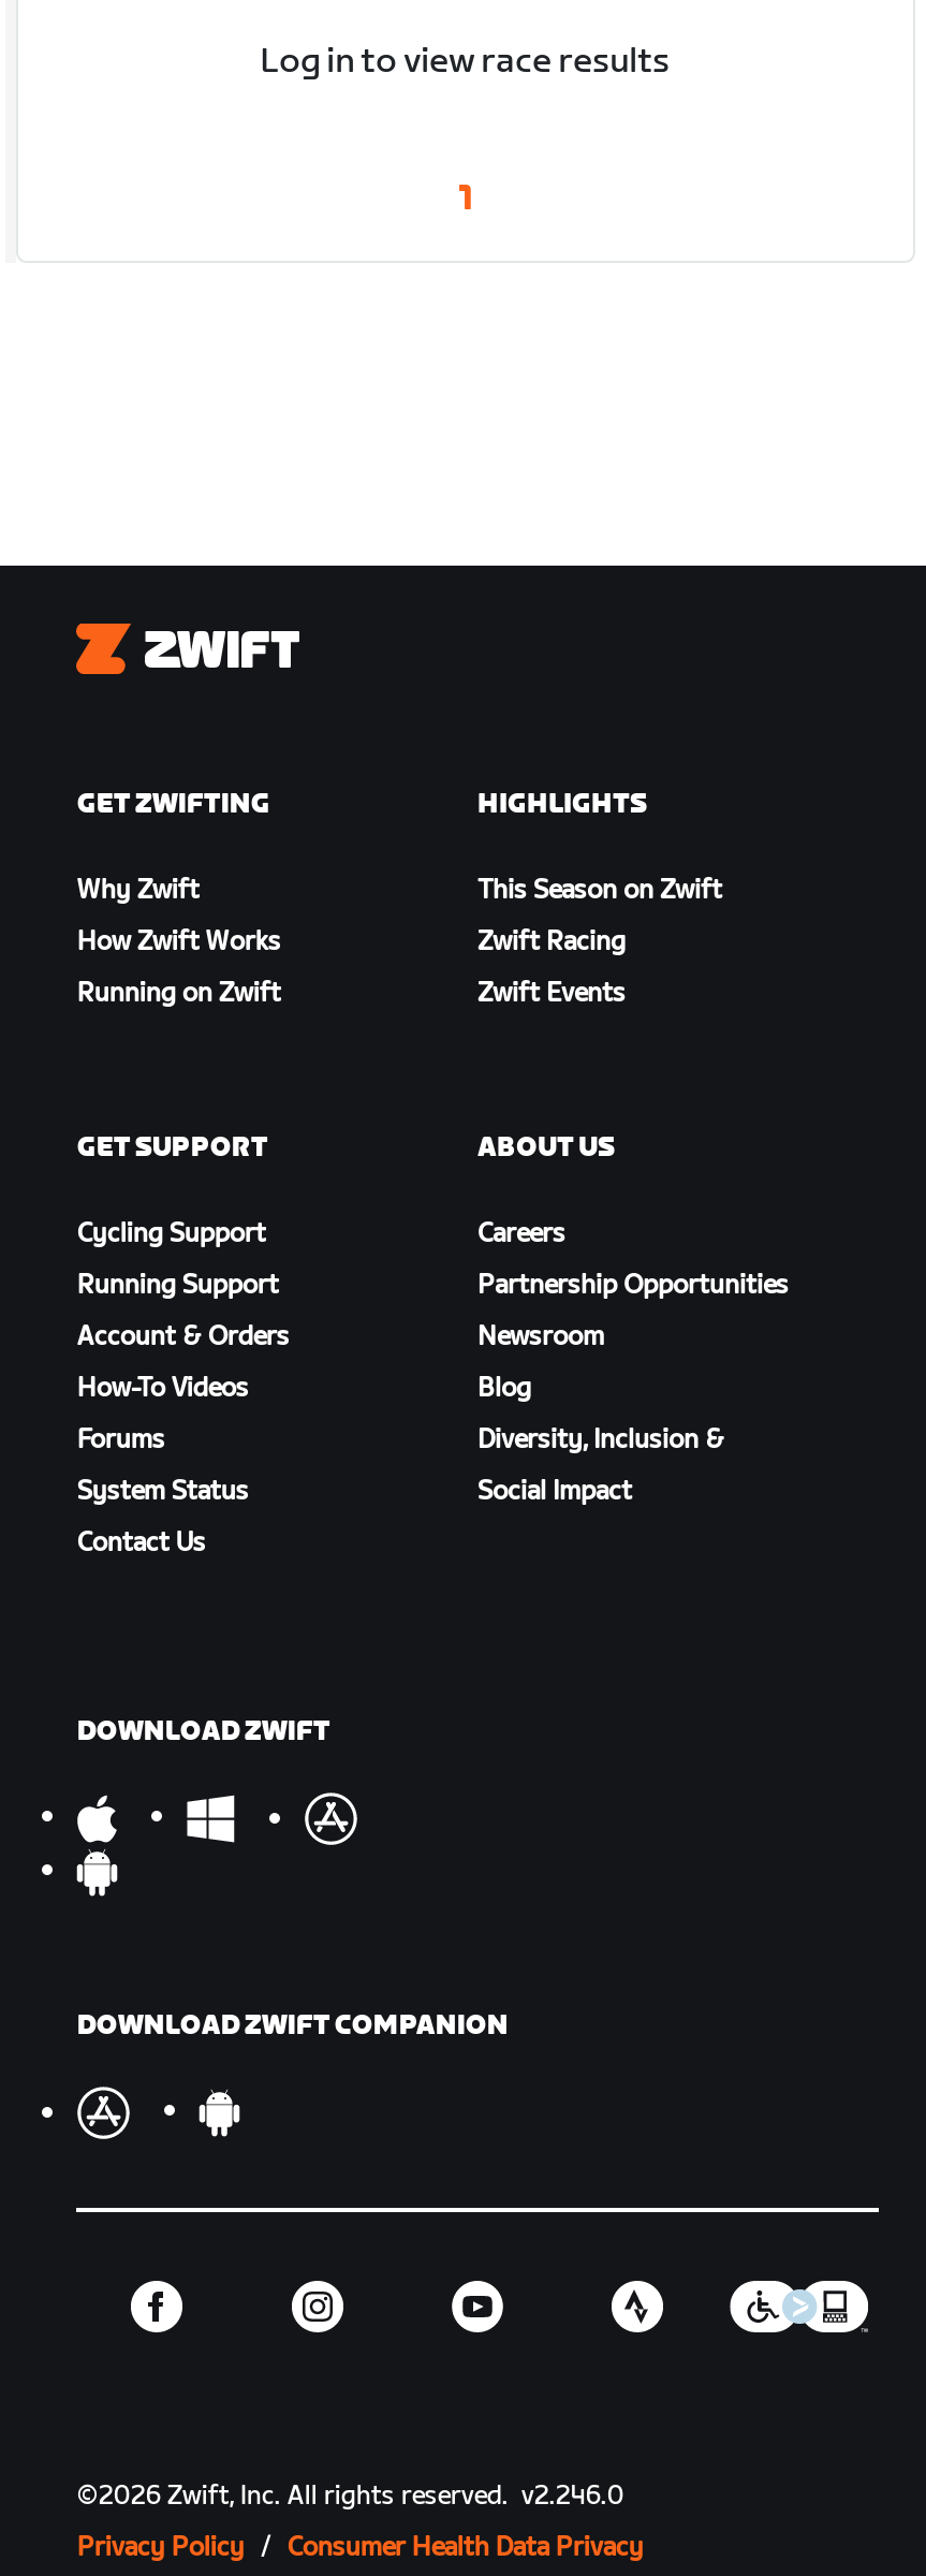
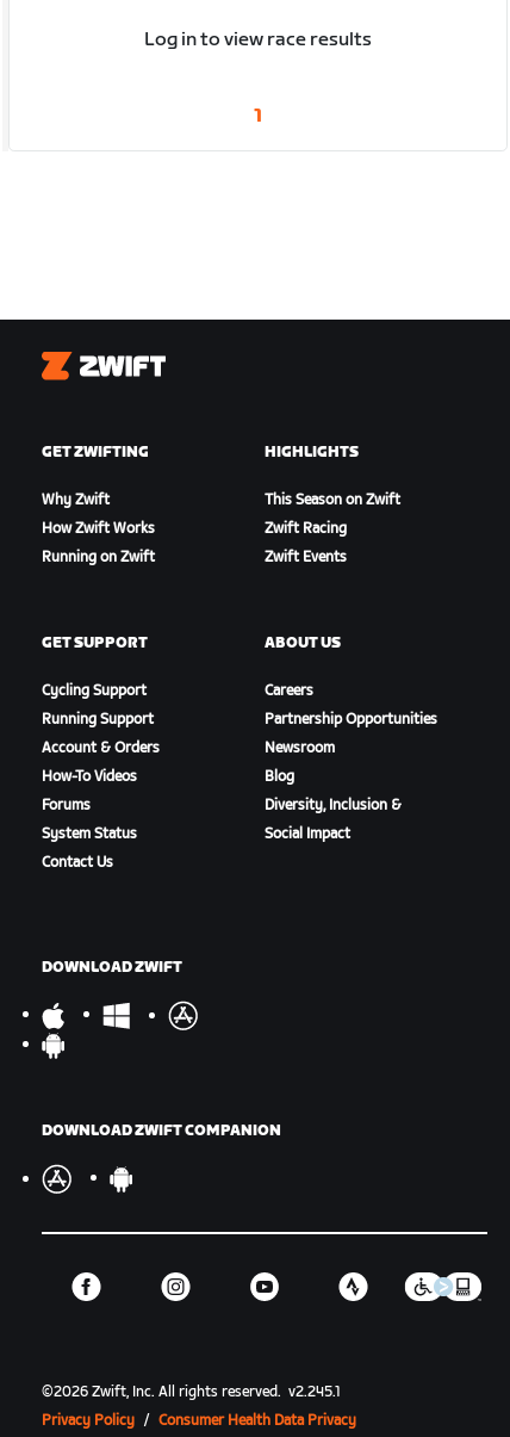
- ©2026 Zwift, Inc. All rights reserved. v2.246.0
+ ©2026 Zwift, Inc. All rights reserved. v2.245.1
